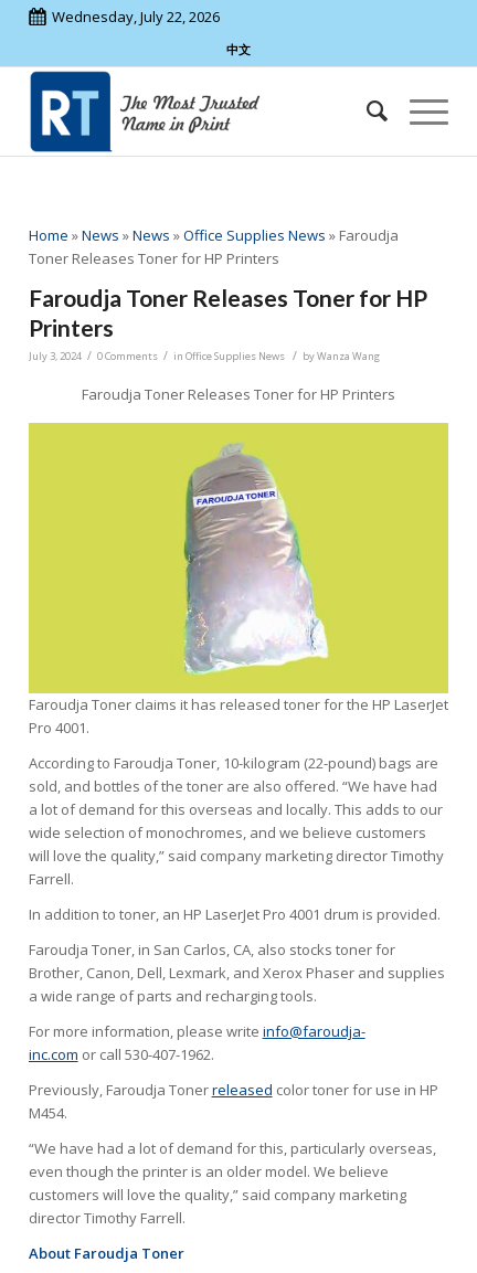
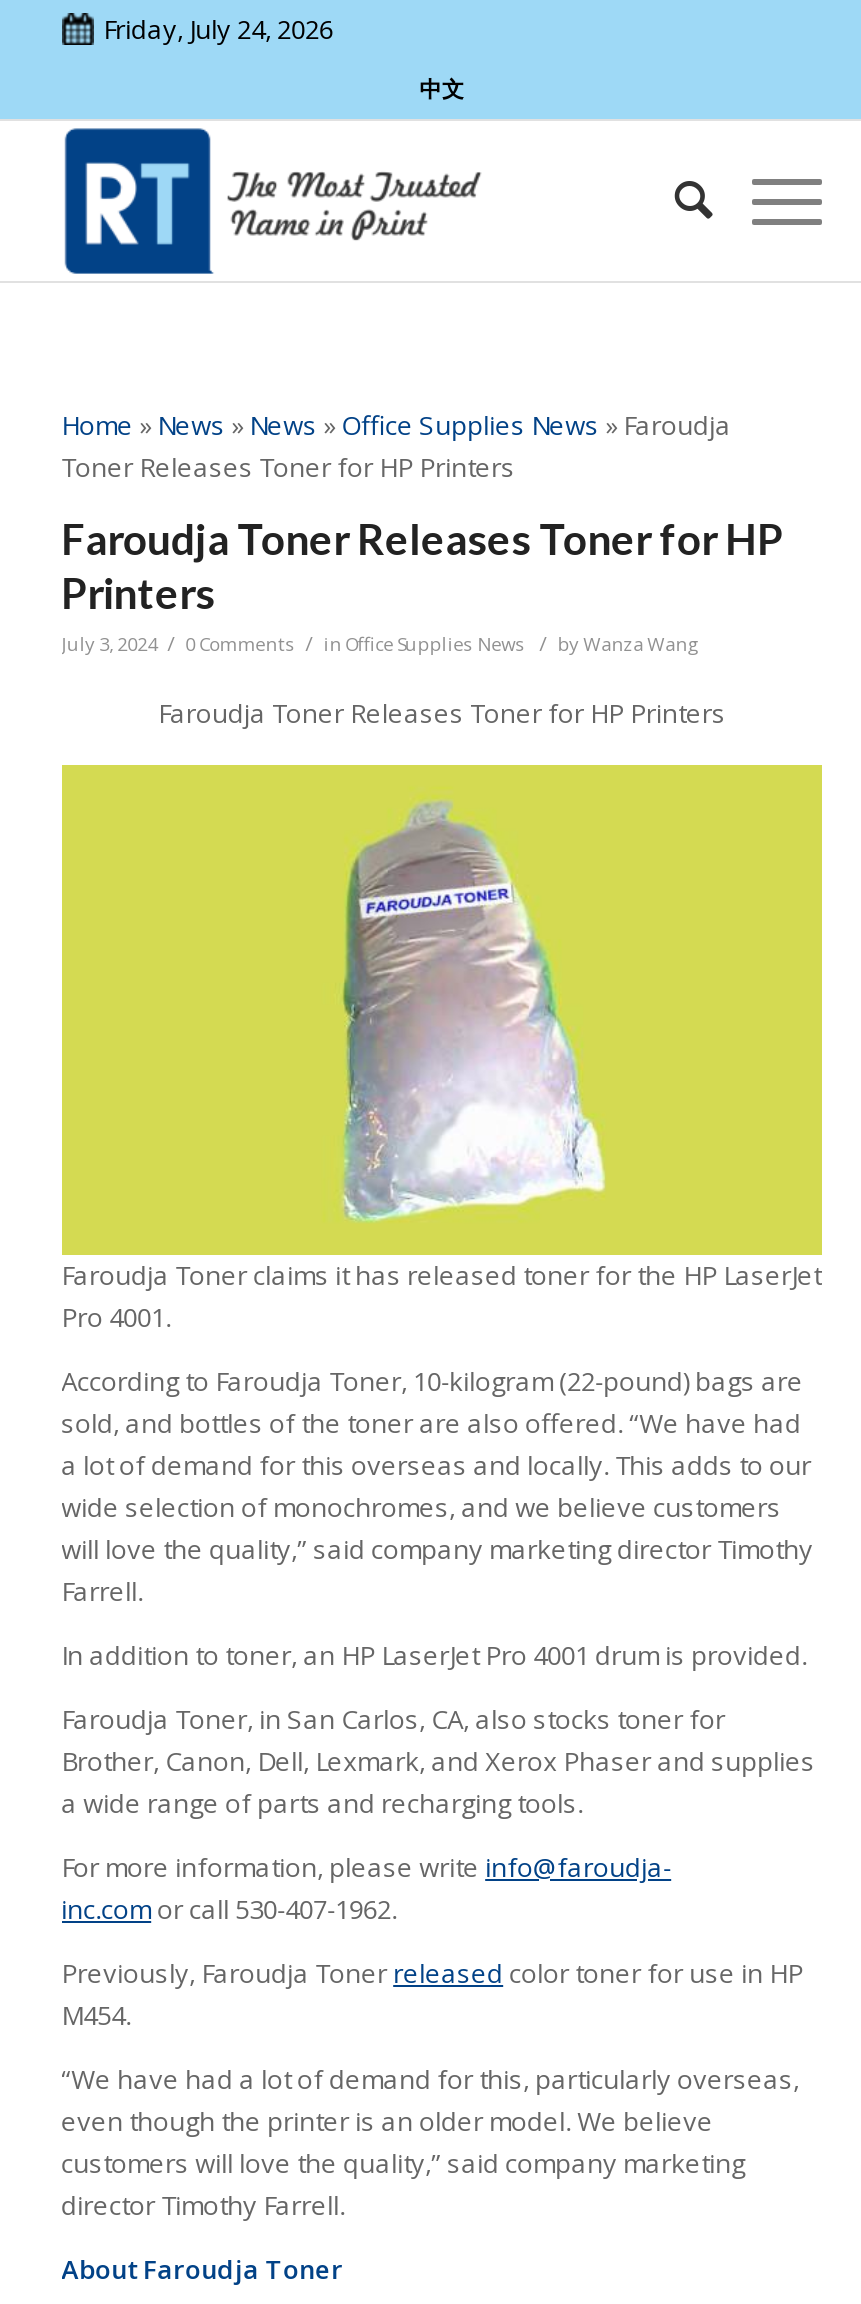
- Wednesday, July 22, 2026
+ Friday, July 24, 2026
